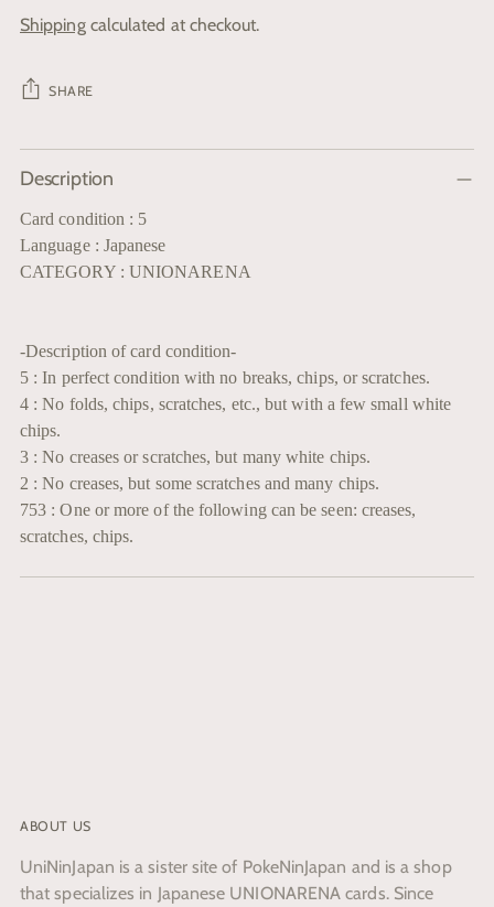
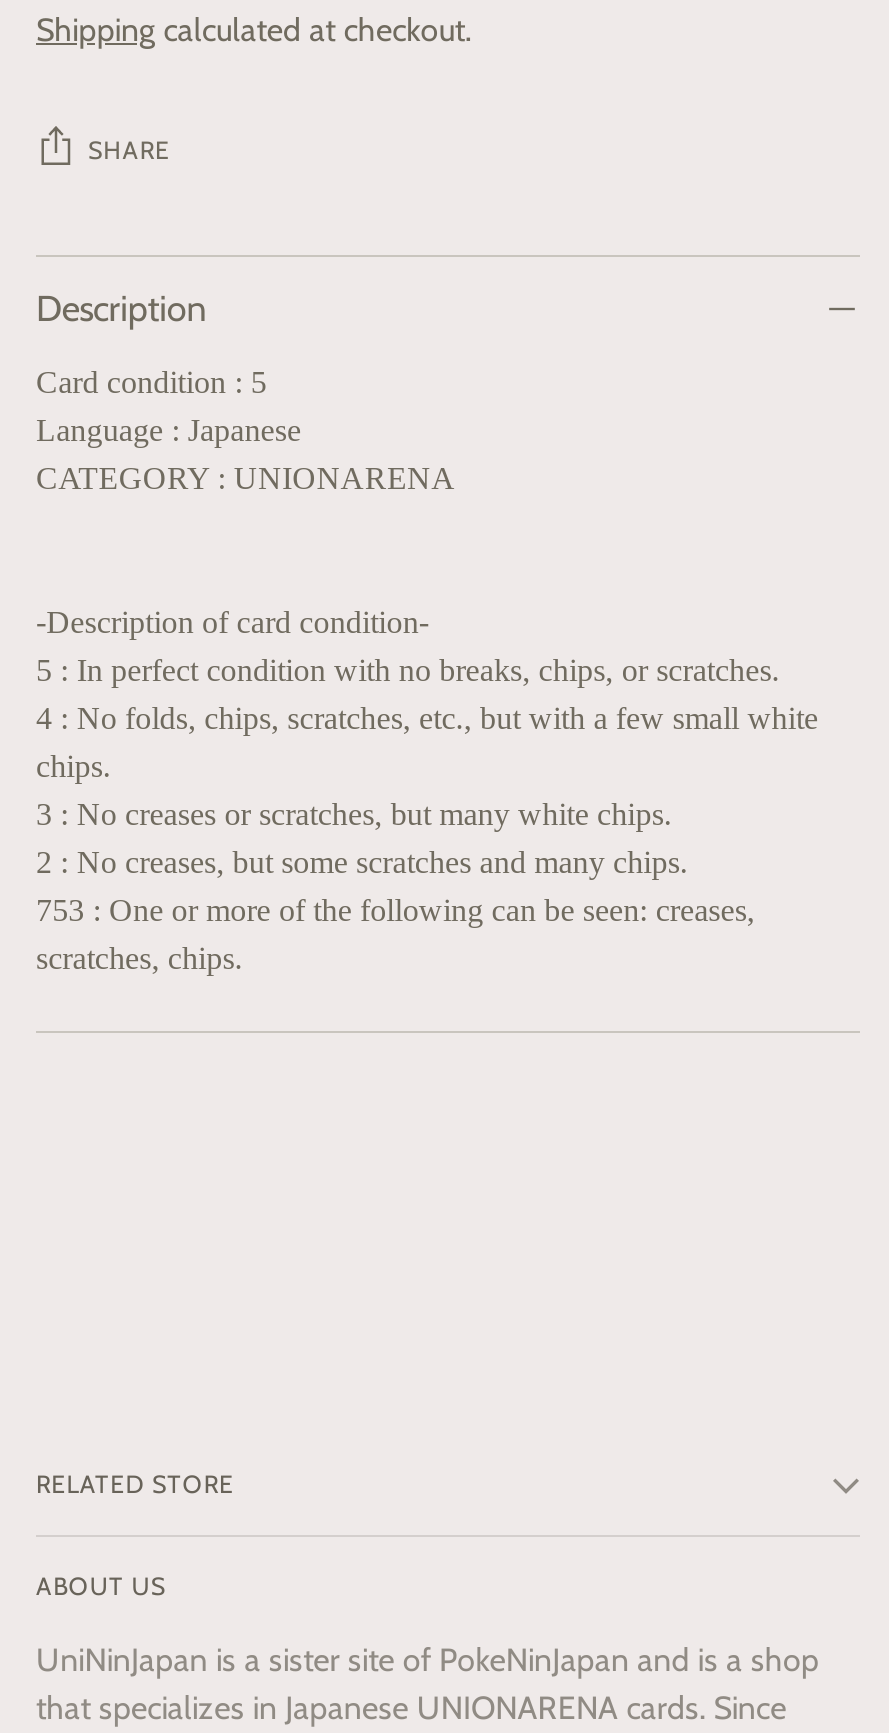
+ RELATED STORE
